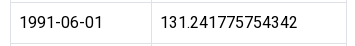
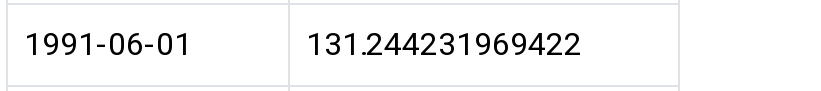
- 131.241775754342
+ 131.244231969422
